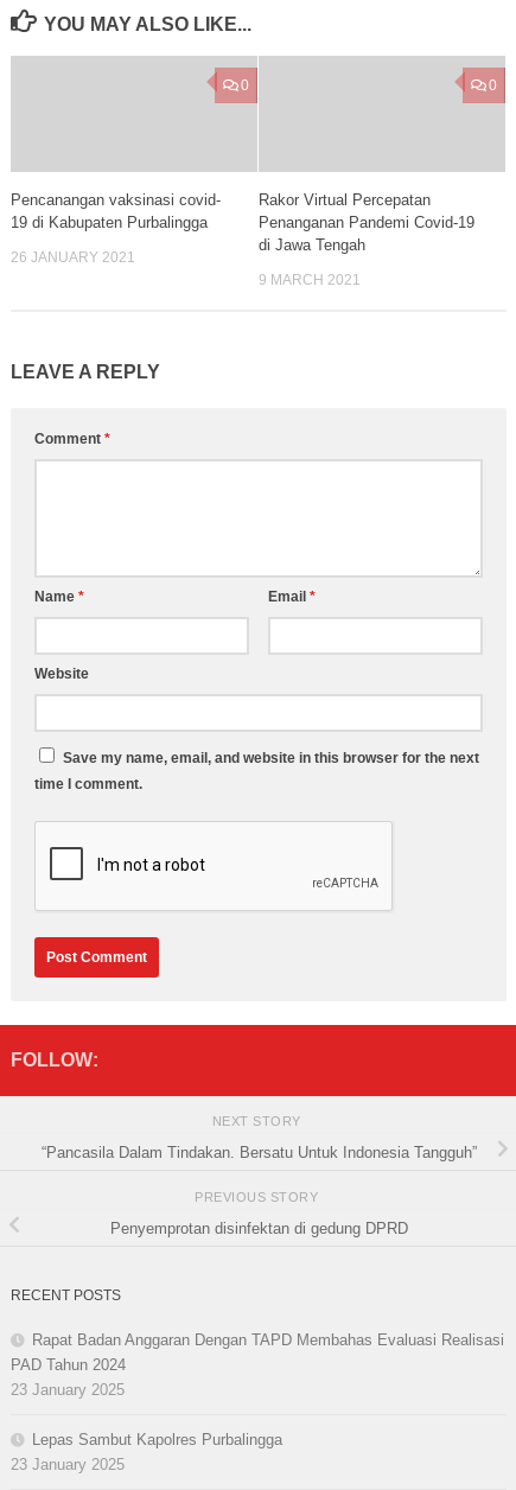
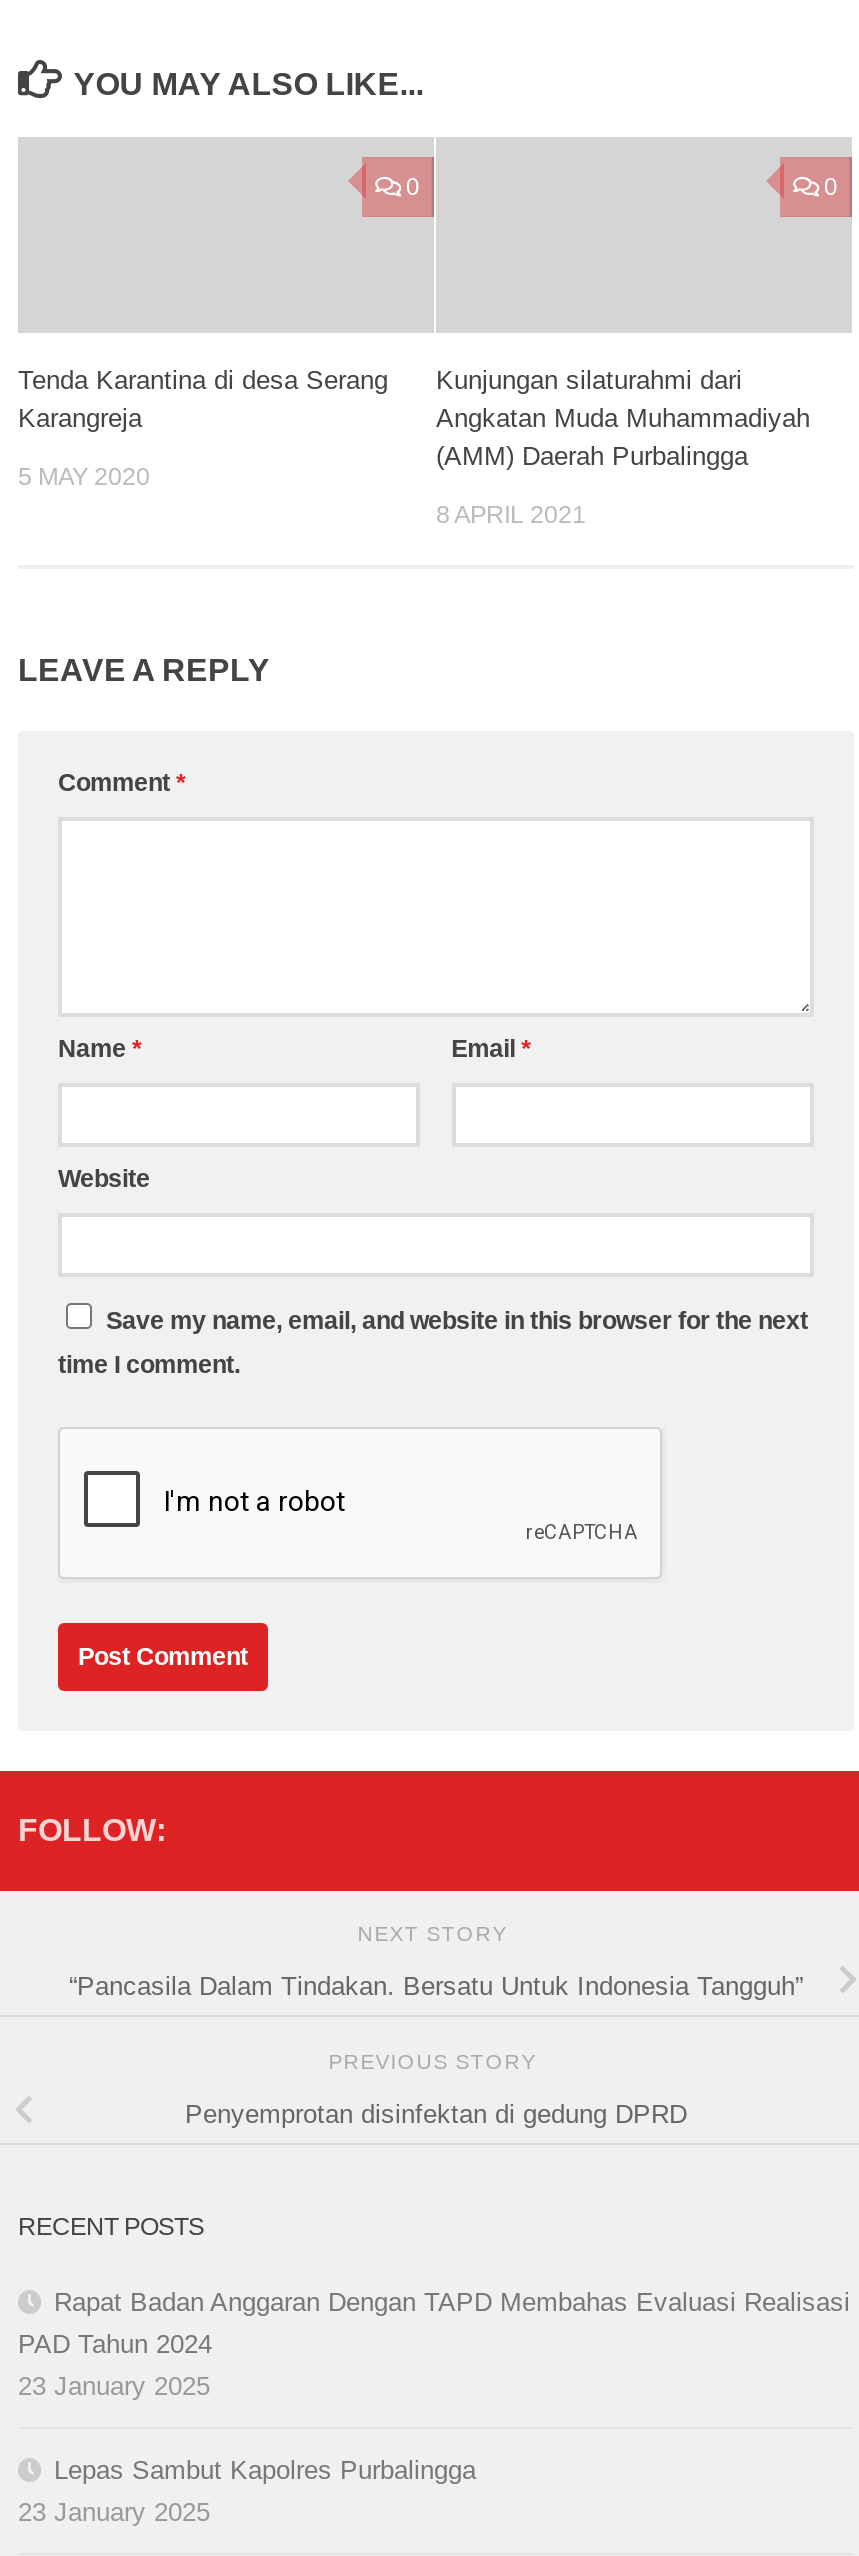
- Pencanangan vaksinasi covid-
- 19 di Kabupaten Purbalingga
+ Tenda Karantina di desa Serang
+ Karangreja

- Rakor Virtual Percepatan
- Penanganan Pandemi Covid-19
- di Jawa Tengah
+ Kunjungan silaturahmi dari
+ Angkatan Muda Muhammadiyah
+ (AMM) Daerah Purbalingga

- 26 JANUARY 2021
+ 5 MAY 2020

- 9 MARCH 2021
+ 8 APRIL 2021
